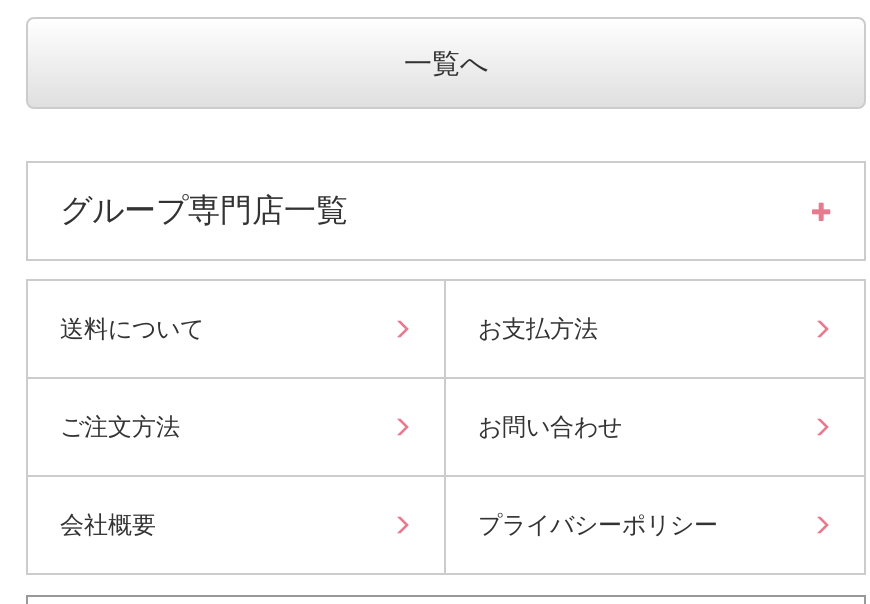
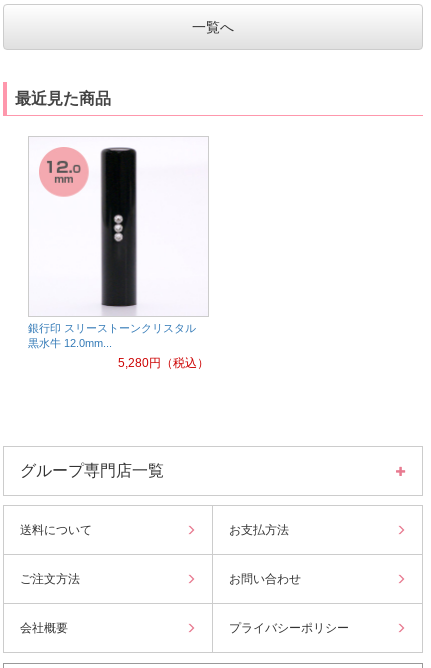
+ 最近見た商品

+ [image]
+ 銀行印 スリーストーンクリスタル
+ 黒水牛 12.0mm...
+ 5,280円（税込）

+ [image]
